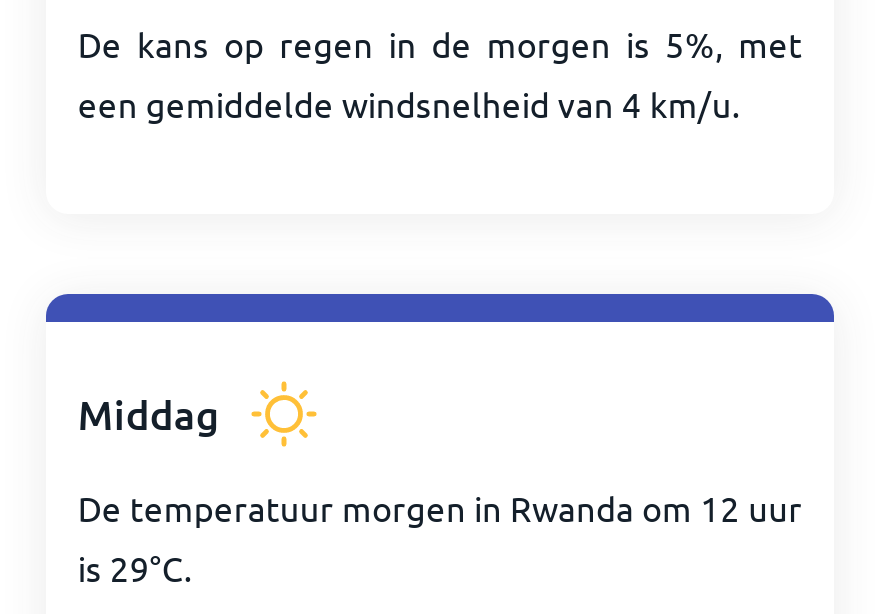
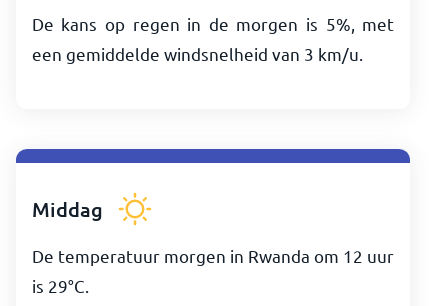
- een gemiddelde windsnelheid van 4 km/u.
+ een gemiddelde windsnelheid van 3 km/u.
